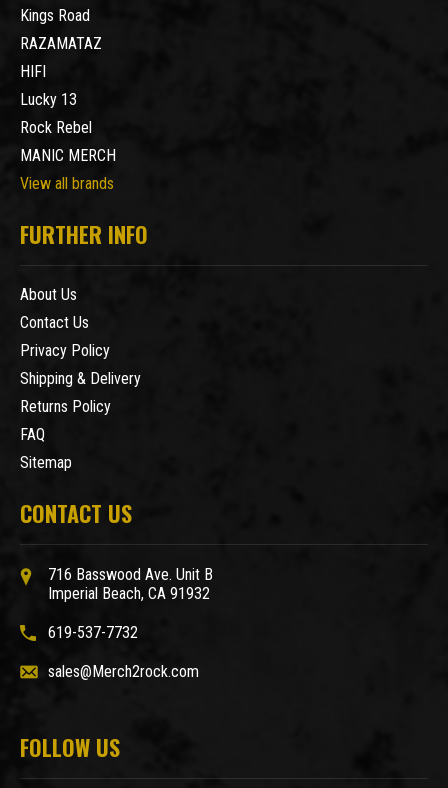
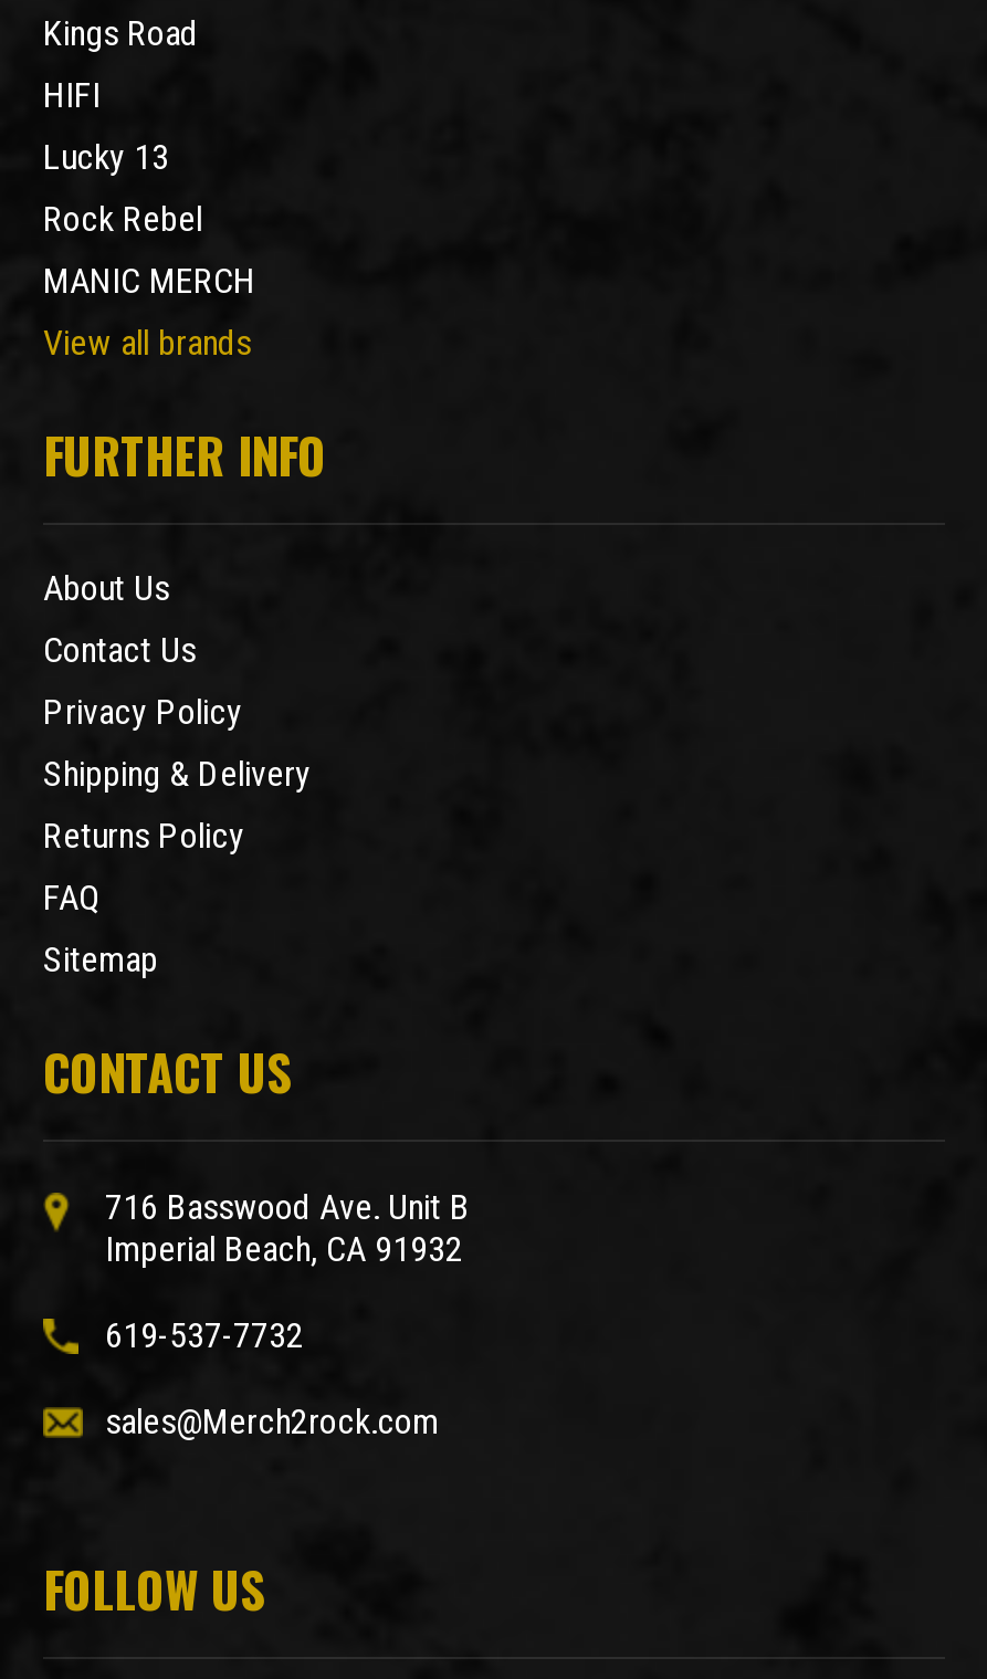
- RAZAMATAZ
